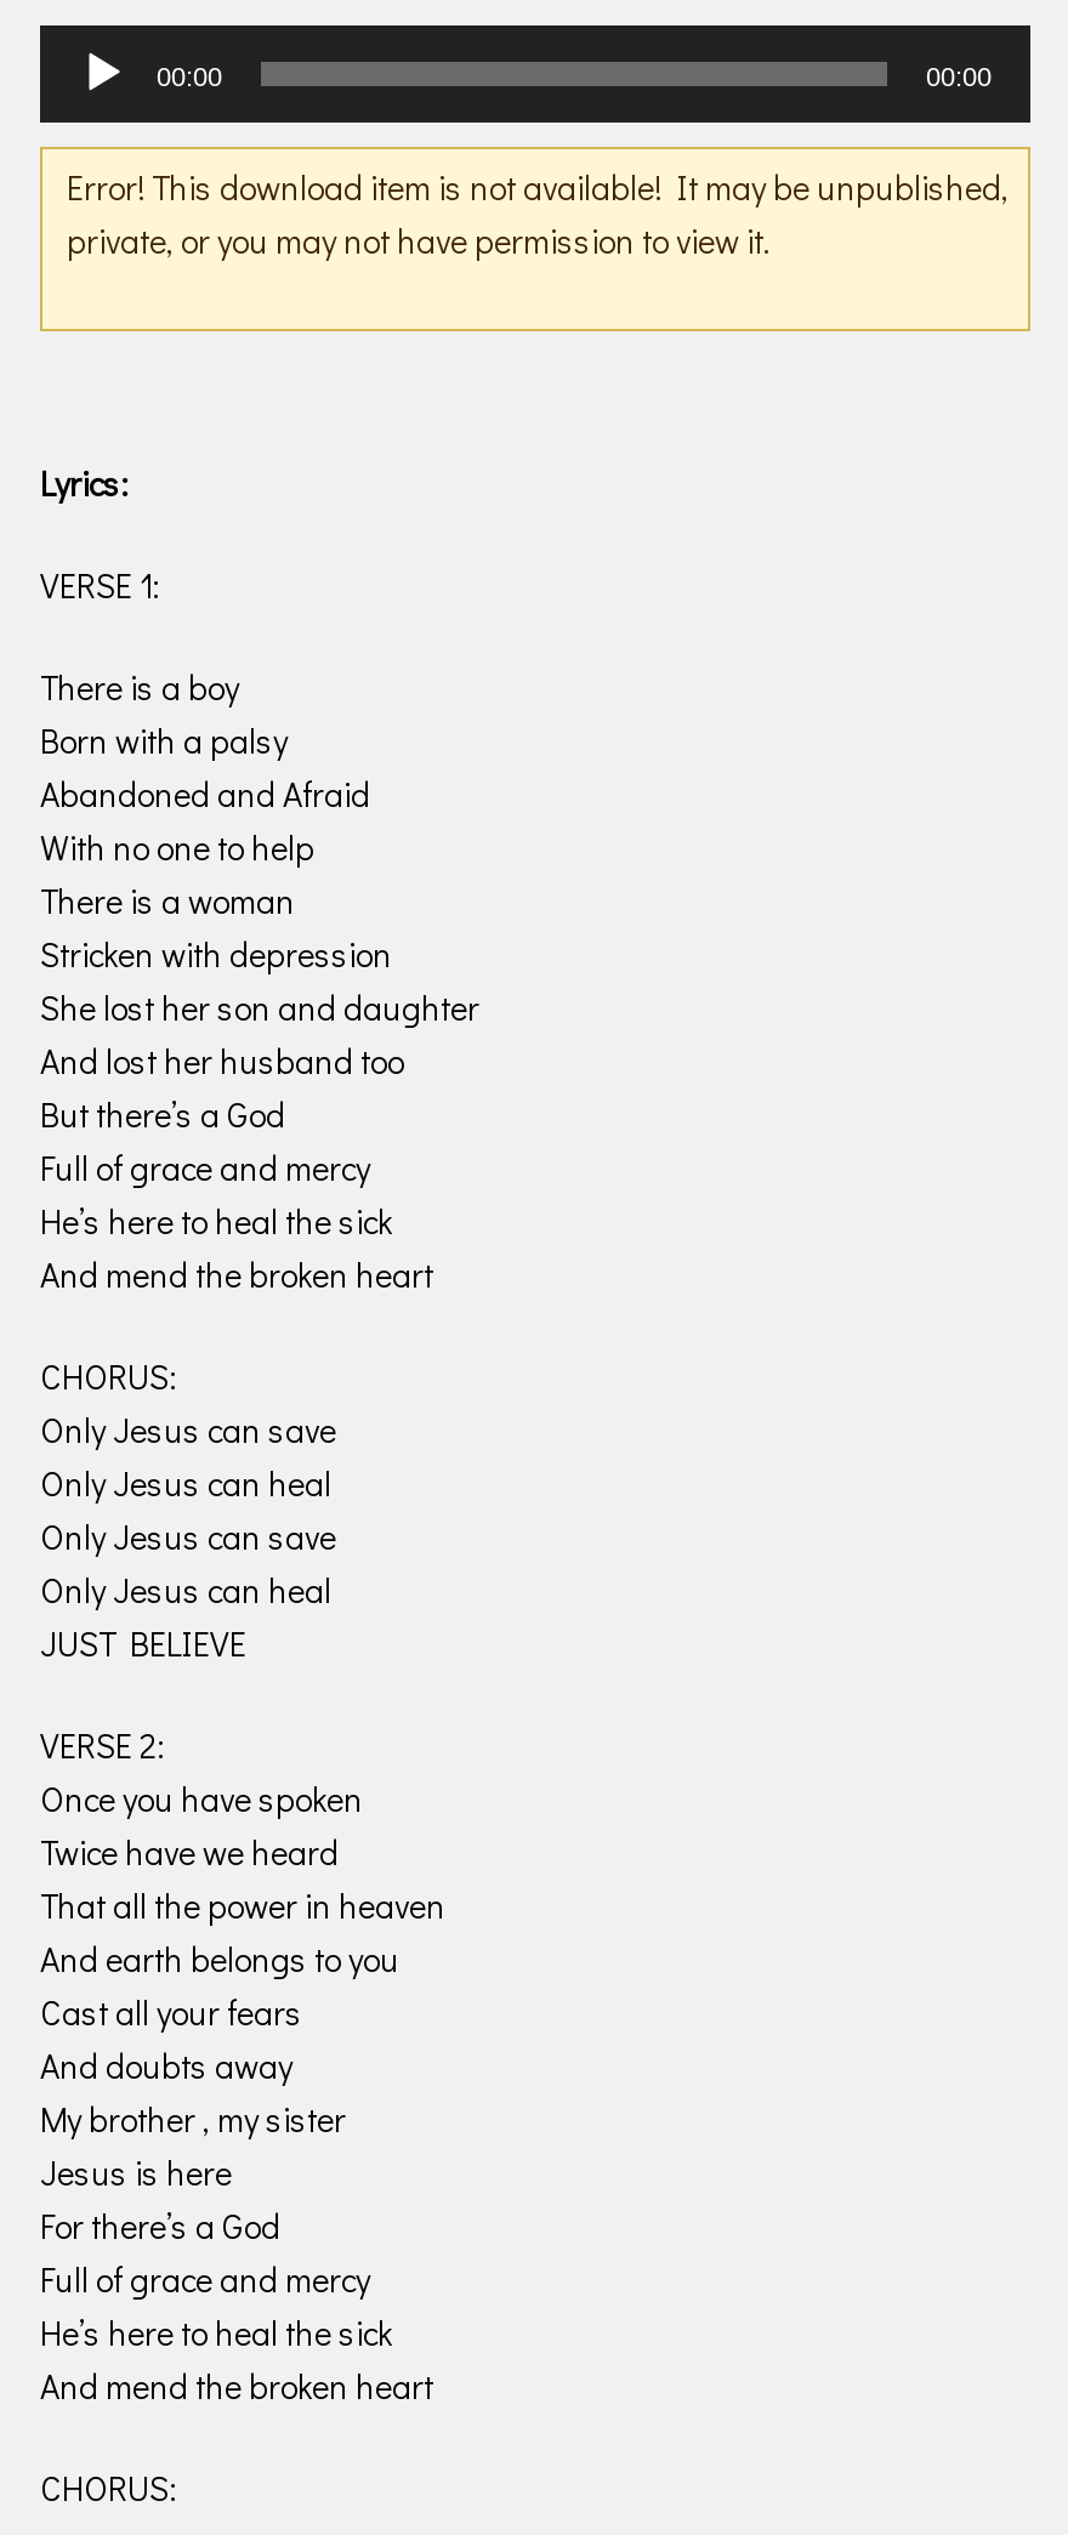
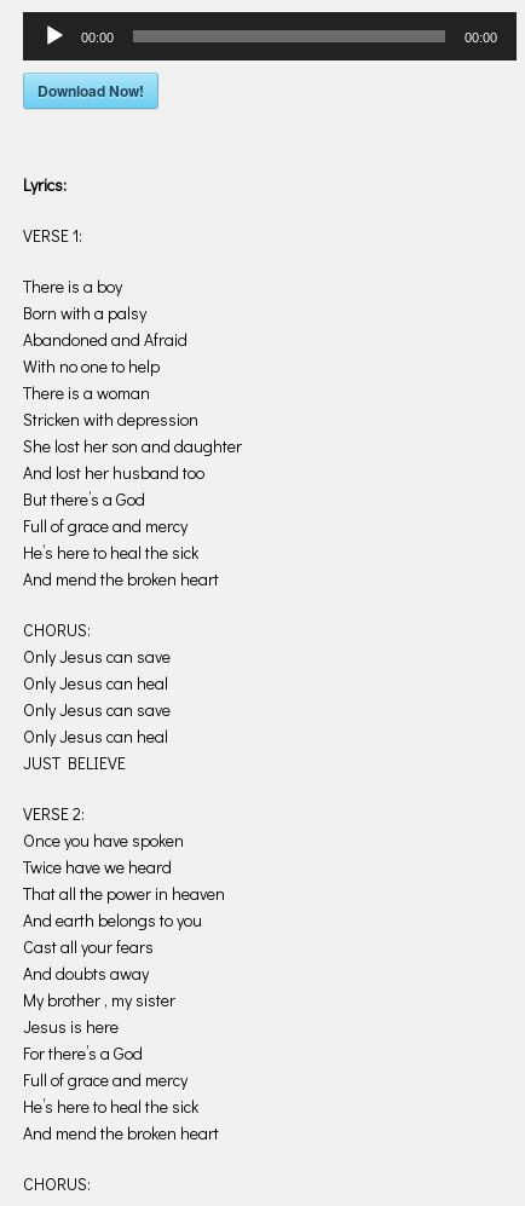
- Error! This download item is not available! It may be unpublished,
- private, or you may not have permission to view it.
+ Download Now!
